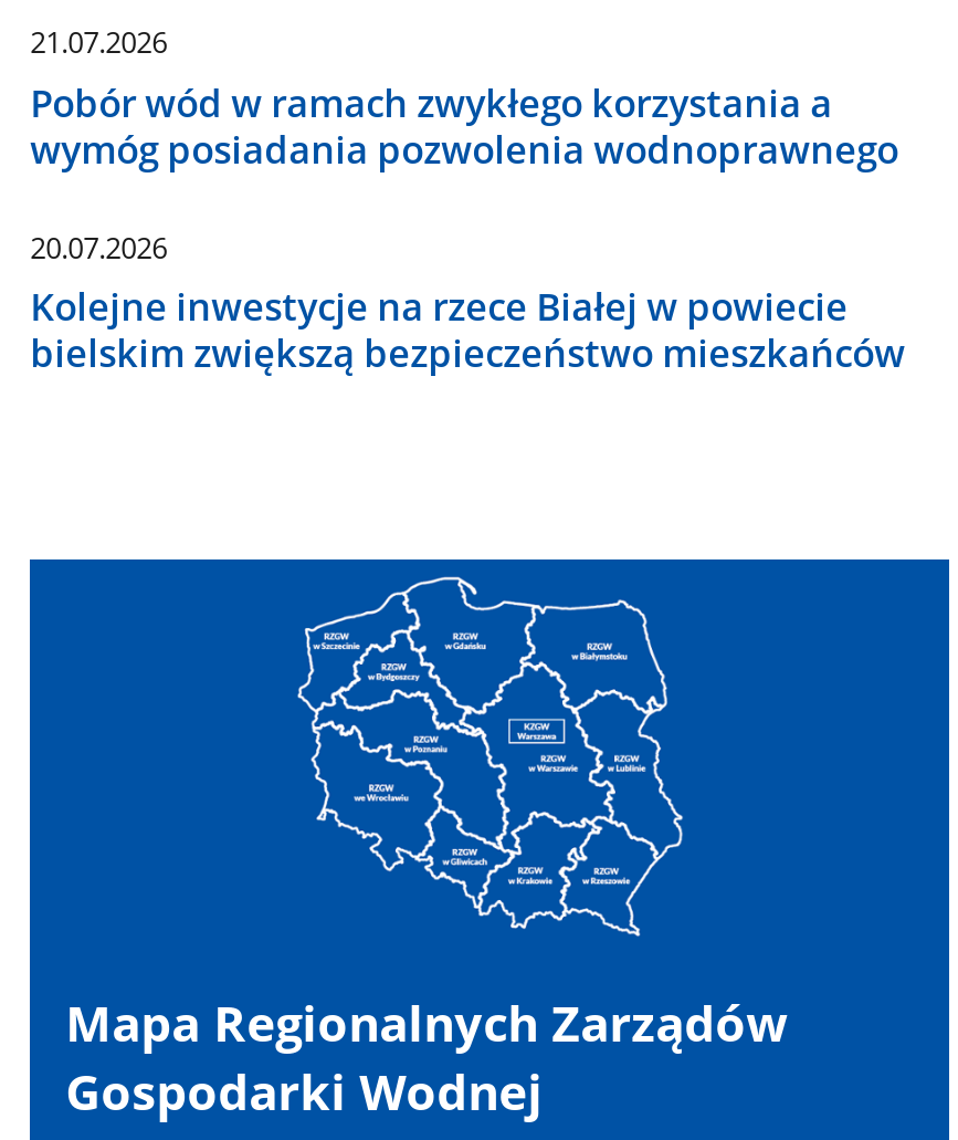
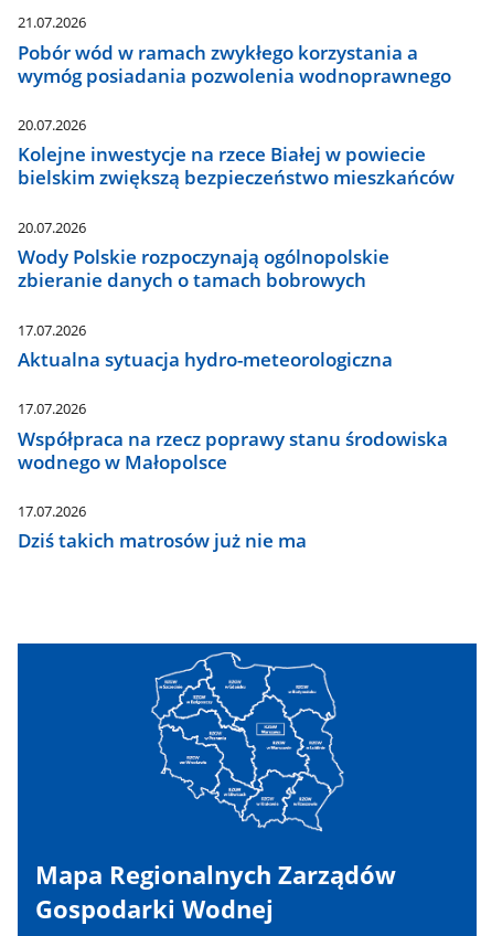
+ 20.07.2026
+ Wody Polskie rozpoczynają ogólnopolskie
+ zbieranie danych o tamach bobrowych
+ 17.07.2026
+ Aktualna sytuacja hydro-meteorologiczna
+ 17.07.2026
+ Współpraca na rzecz poprawy stanu środowiska
+ wodnego w Małopolsce
+ 17.07.2026
+ Dziś takich matrosów już nie ma
